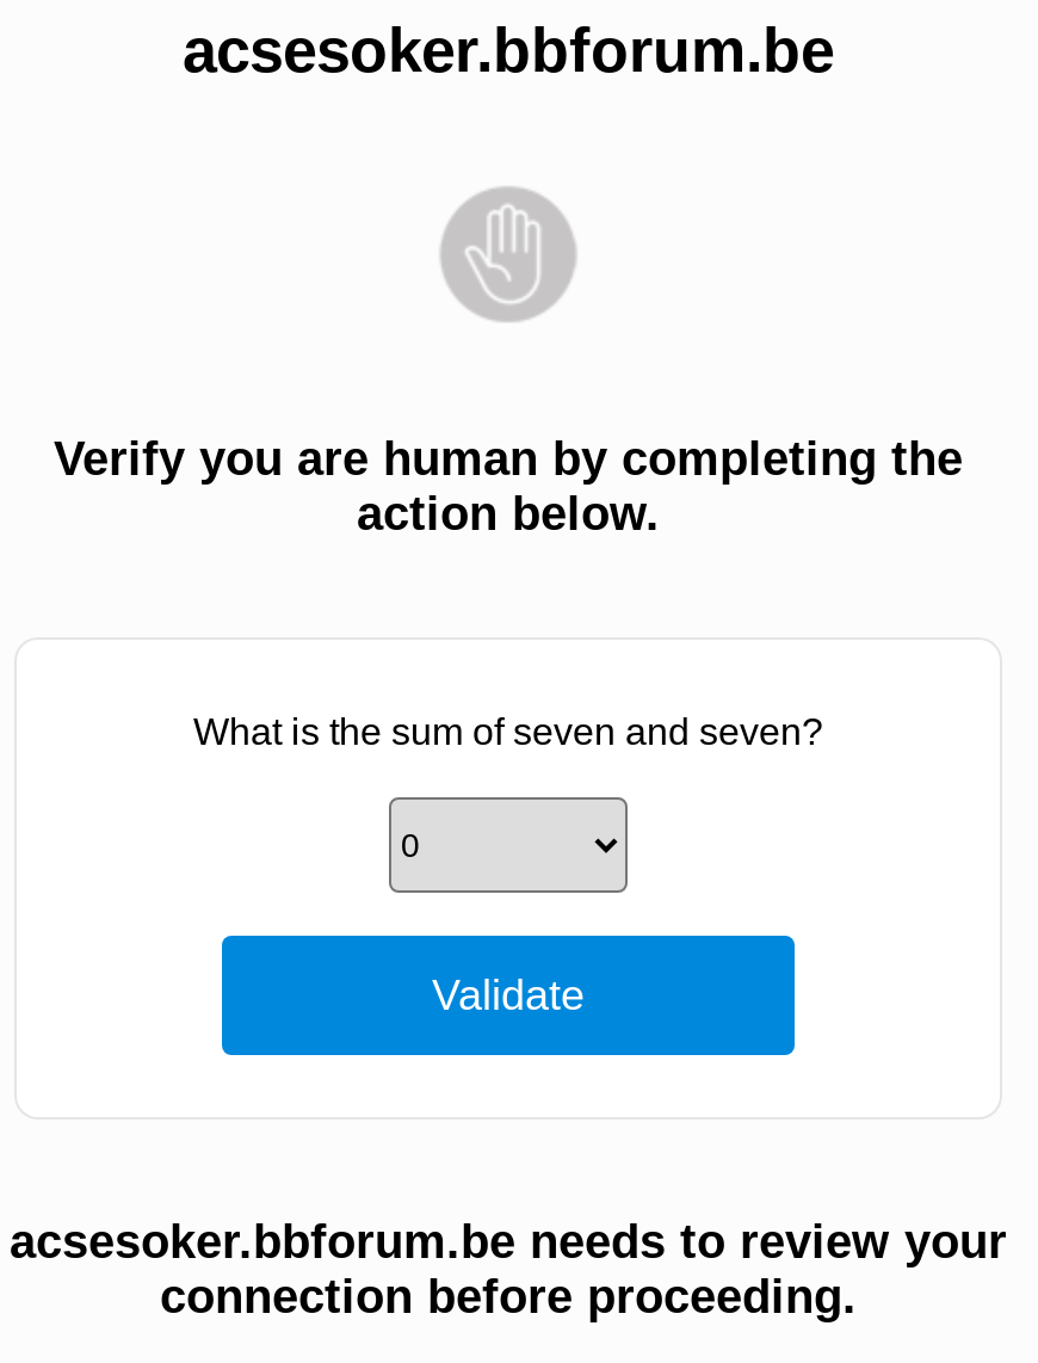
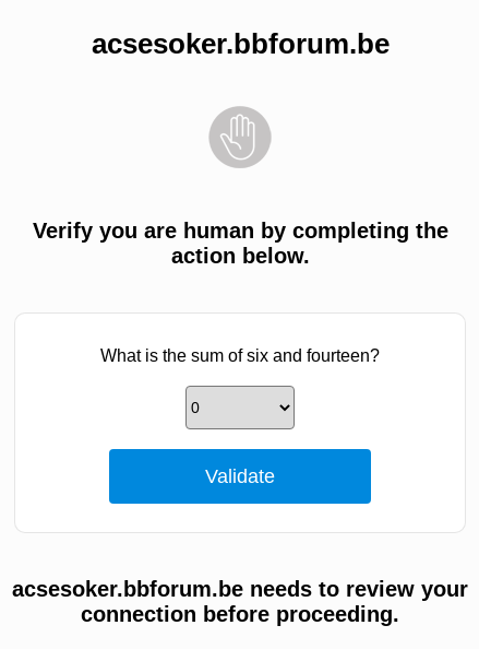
- What is the sum of seven and seven?
+ What is the sum of six and fourteen?
